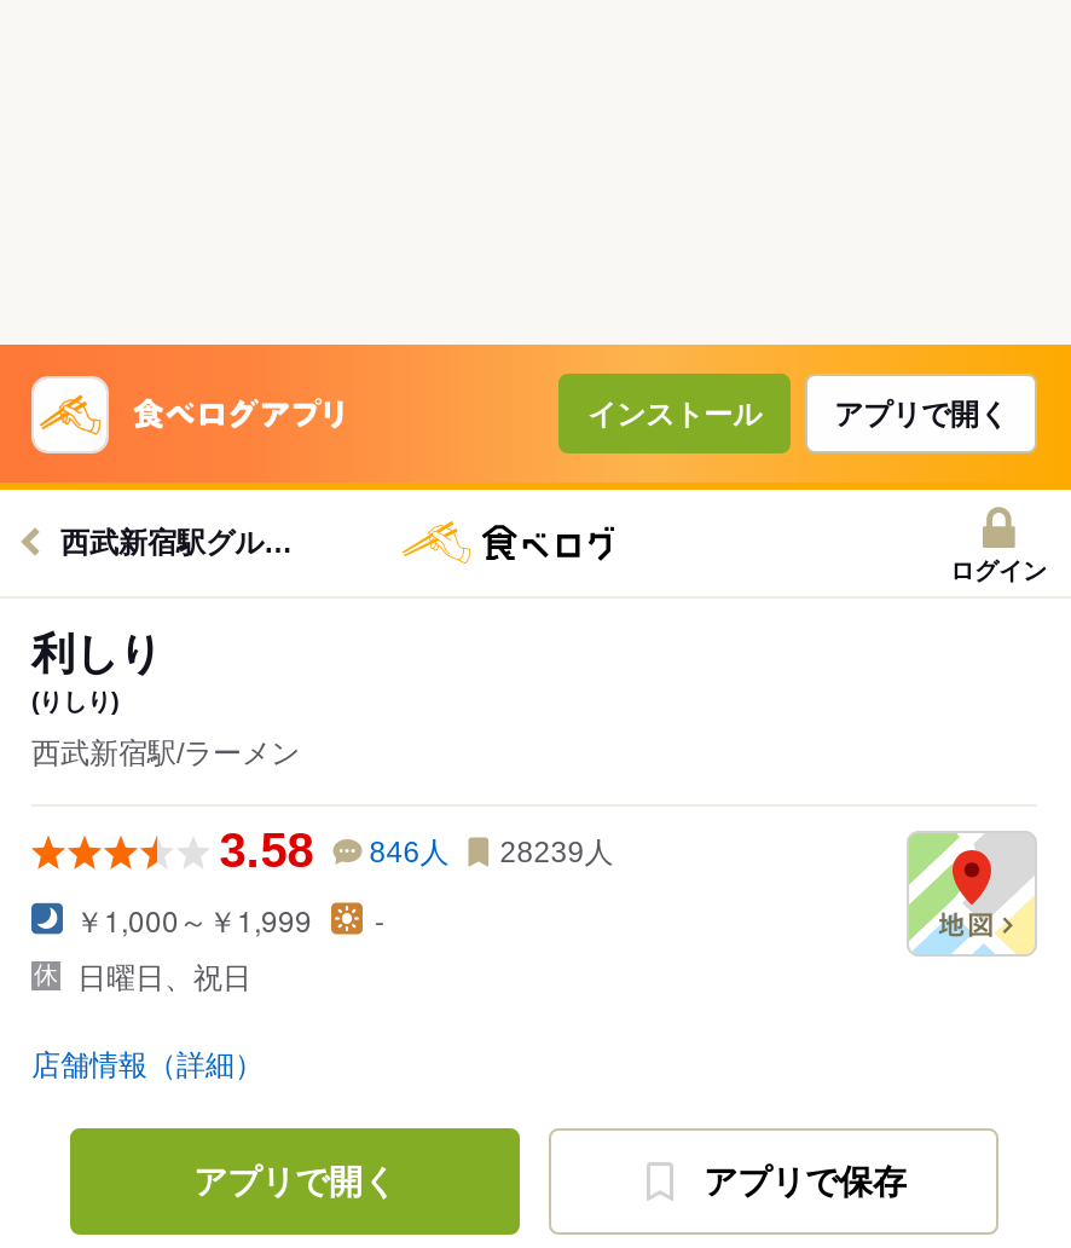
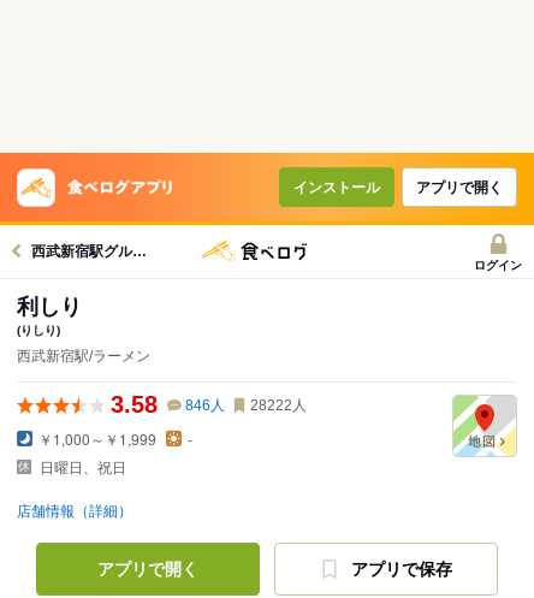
- 3.58 846人 28239人
+ 3.58 846人 28222人
